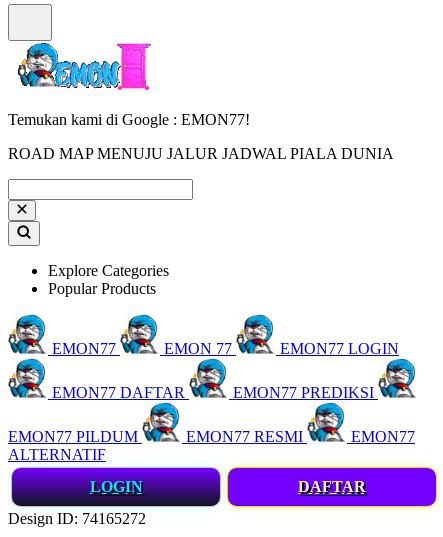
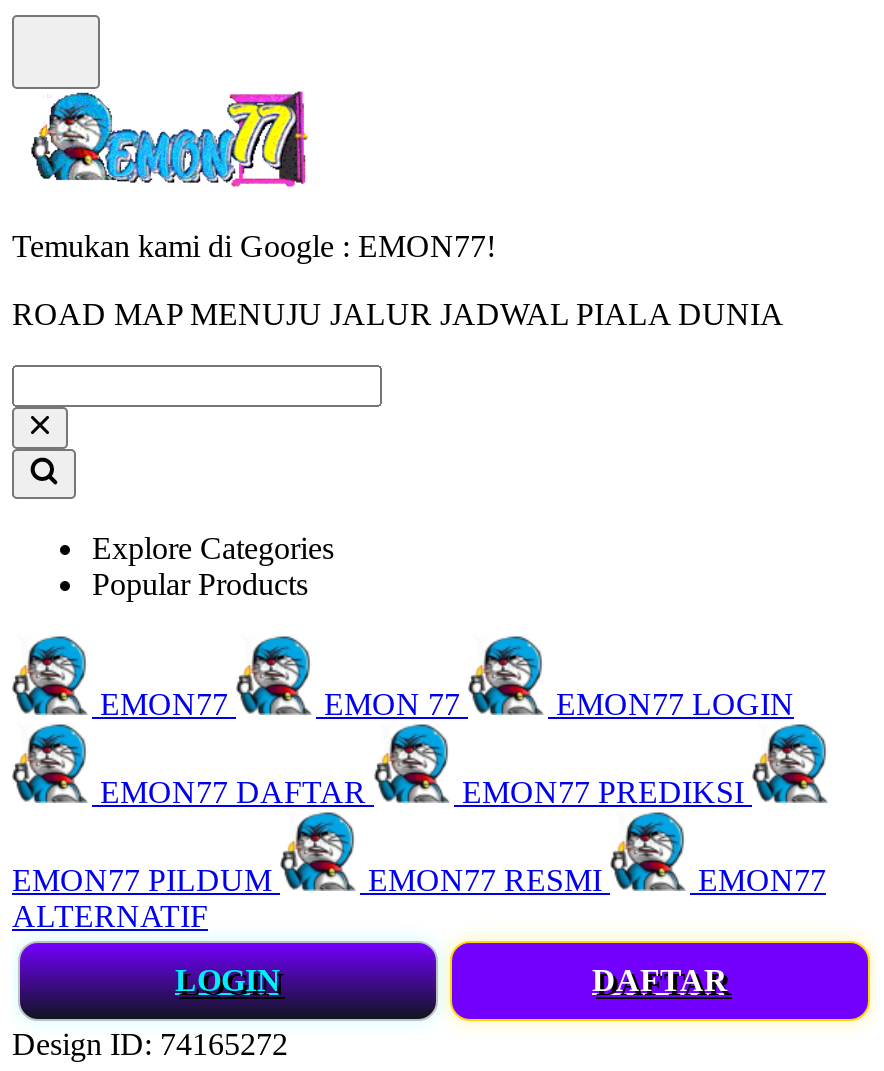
- [image]
+ [image]
